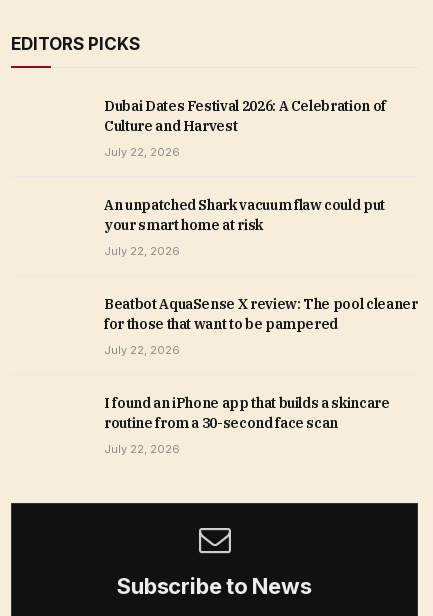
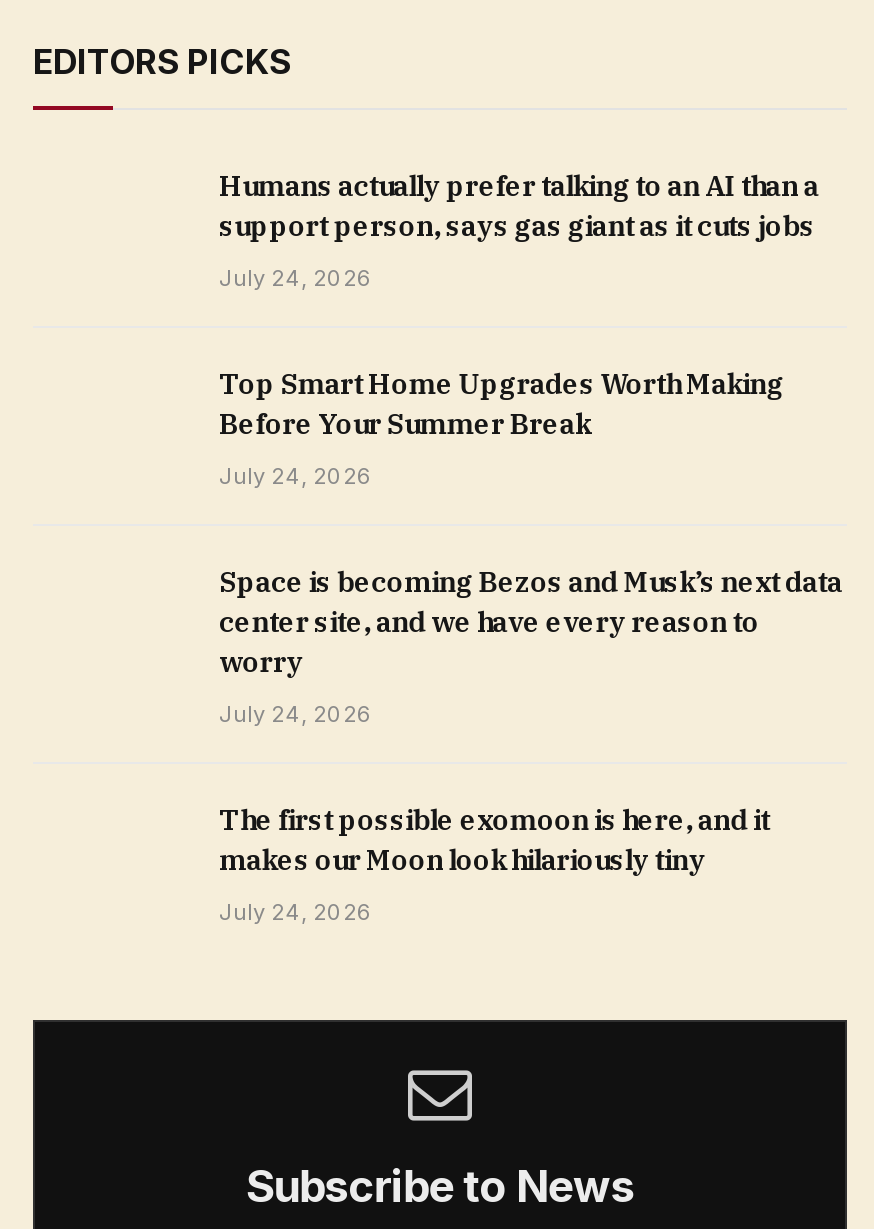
- Dubai Dates Festival 2026: A Celebration of
- Culture and Harvest
+ Humans actually prefer talking to an AI than a
+ support person, says gas giant as it cuts jobs

- July 22, 2026
+ July 24, 2026

- An unpatched Shark vacuum flaw could put
- your smart home at risk
+ Top Smart Home Upgrades Worth Making
+ Before Your Summer Break

- July 22, 2026
+ July 24, 2026

- Beatbot AquaSense X review: The pool cleaner
- for those that want to be pampered
+ Space is becoming Bezos and Musk’s next data
+ center site, and we have every reason to
+ worry

- July 22, 2026
+ July 24, 2026

- I found an iPhone app that builds a skincare
- routine from a 30-second face scan
+ The first possible exomoon is here, and it
+ makes our Moon look hilariously tiny

- July 22, 2026
+ July 24, 2026
